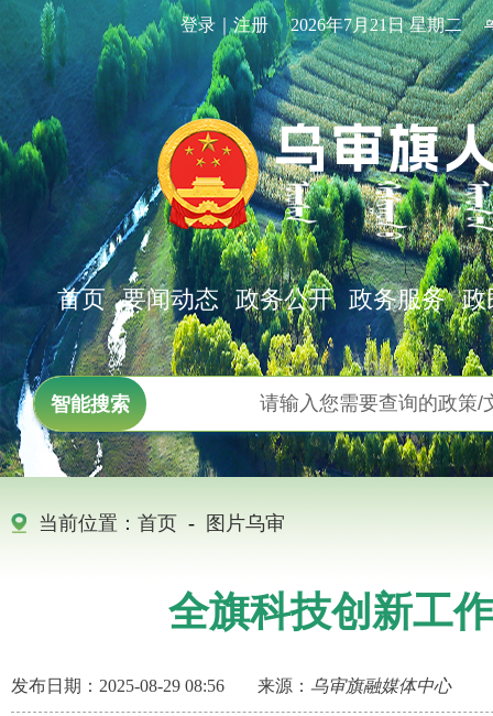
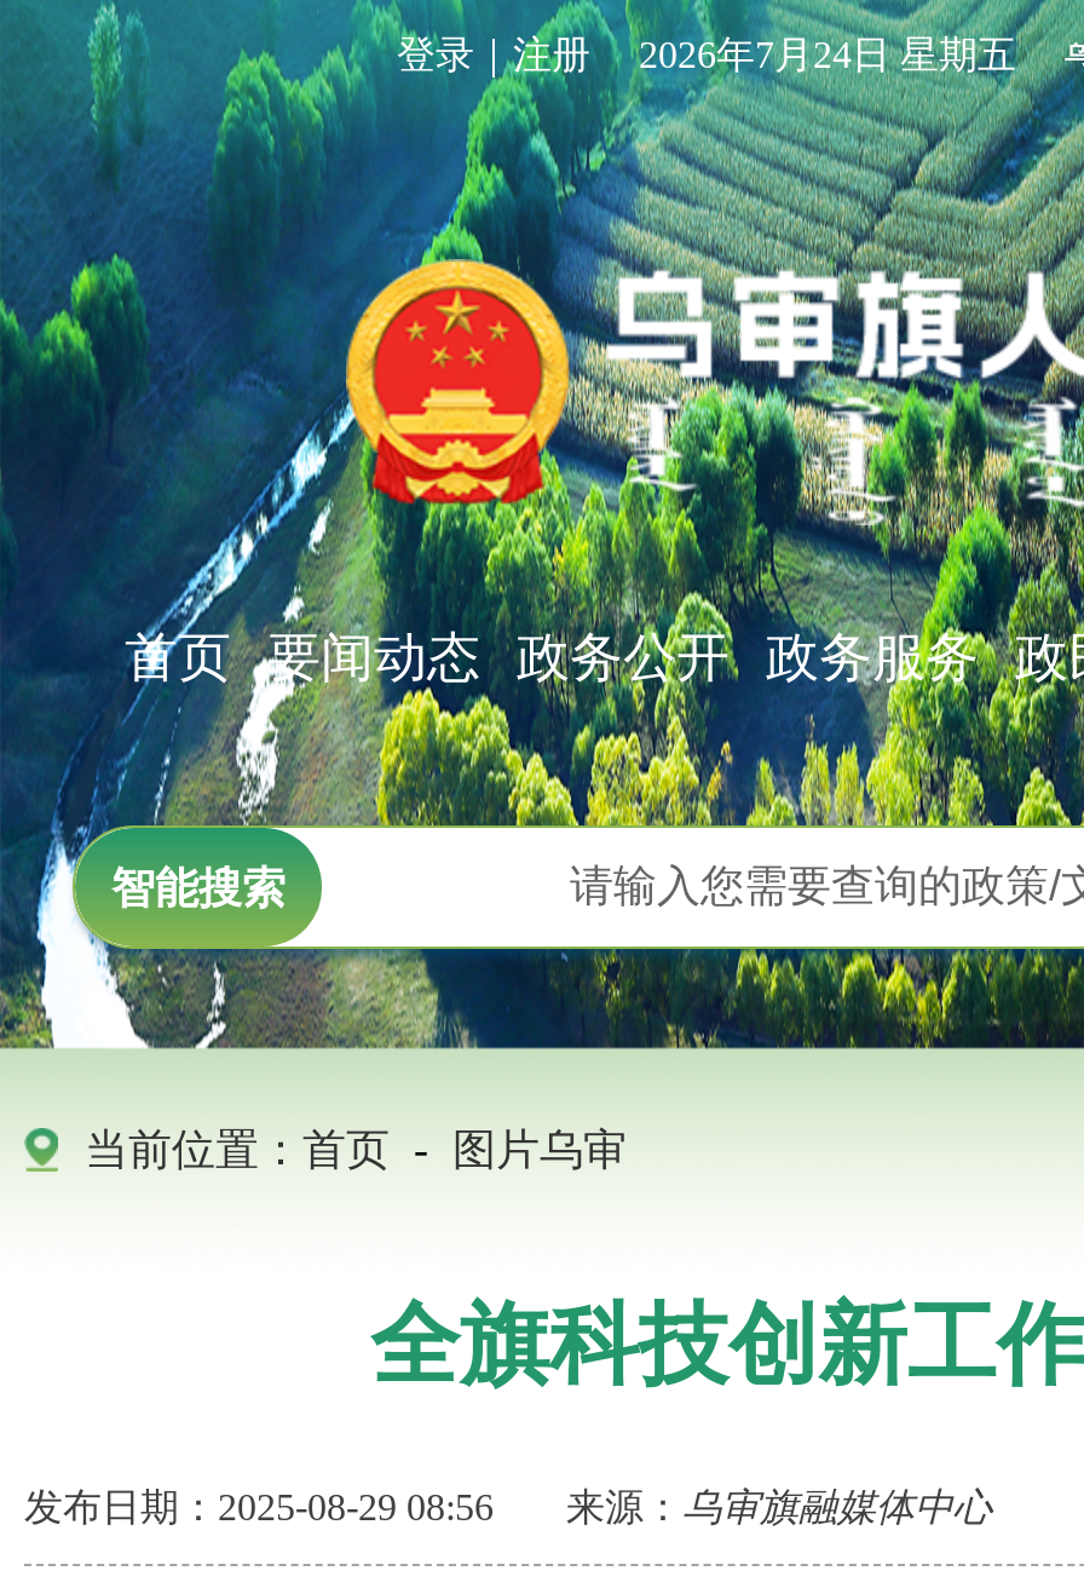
- 2026年7月21日 星期二
+ 2026年7月24日 星期五
